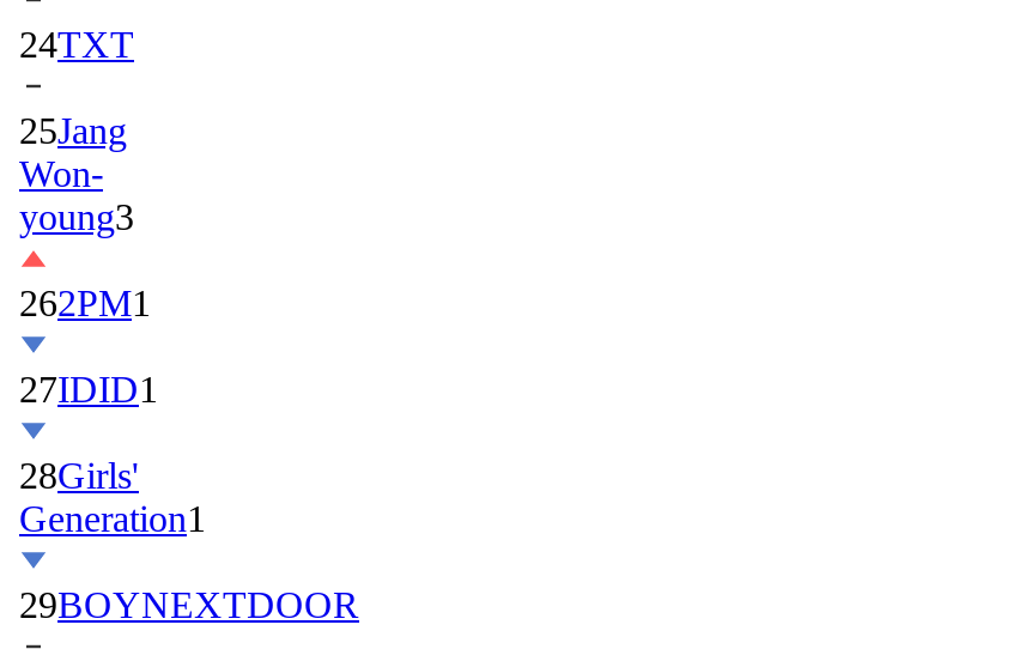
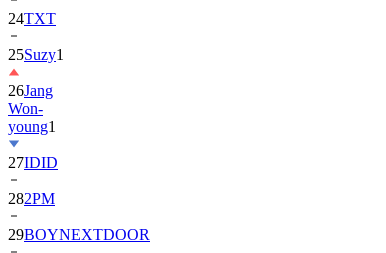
- 25Jang
+ 25Suzy1
+ 26Jang

moved down: Won-

- young3
- 262PM1
- 27IDID1
- 28Girls'
- Generation1
+ young1
+ 27IDID
+ 282PM
